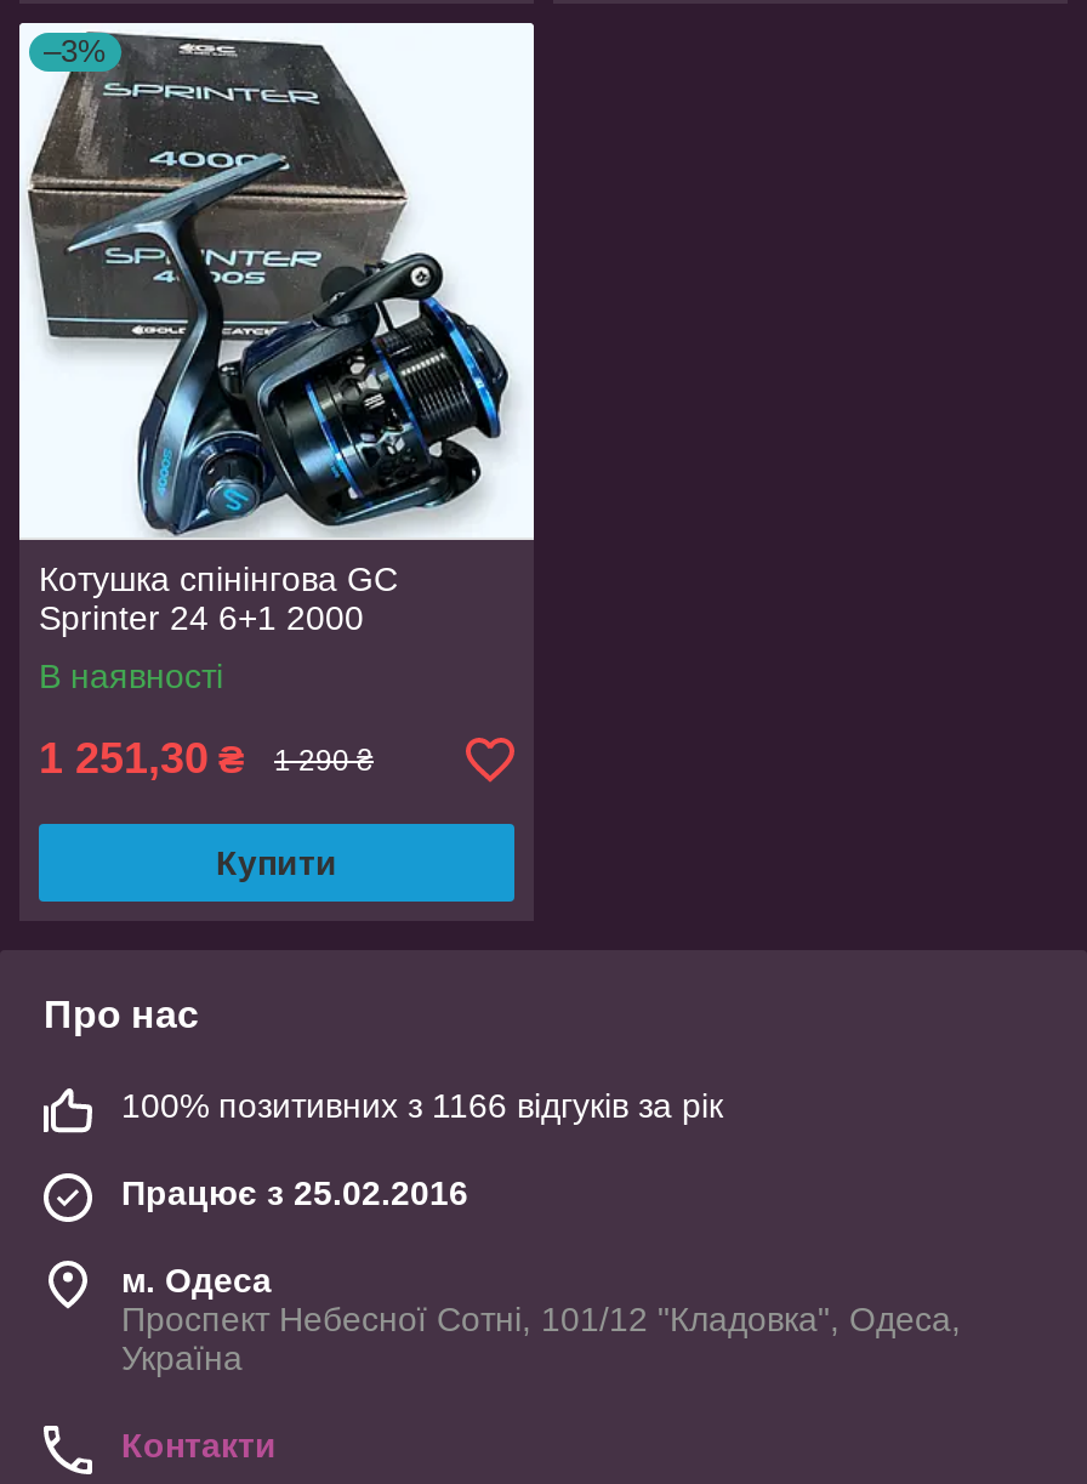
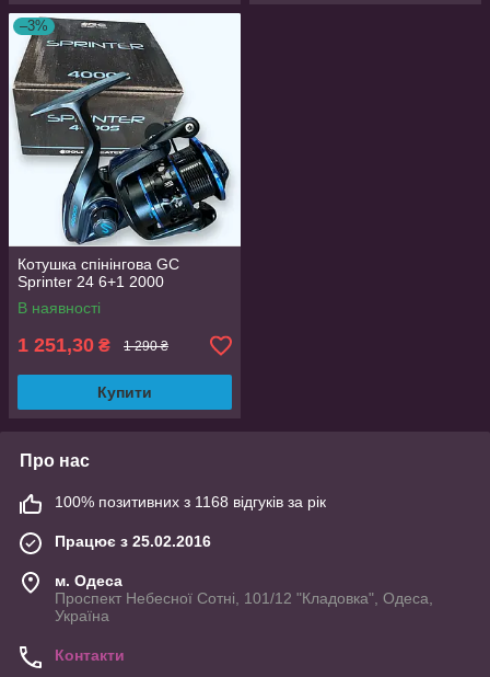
- 100% позитивних з 1166 відгуків за рік
+ 100% позитивних з 1168 відгуків за рік
